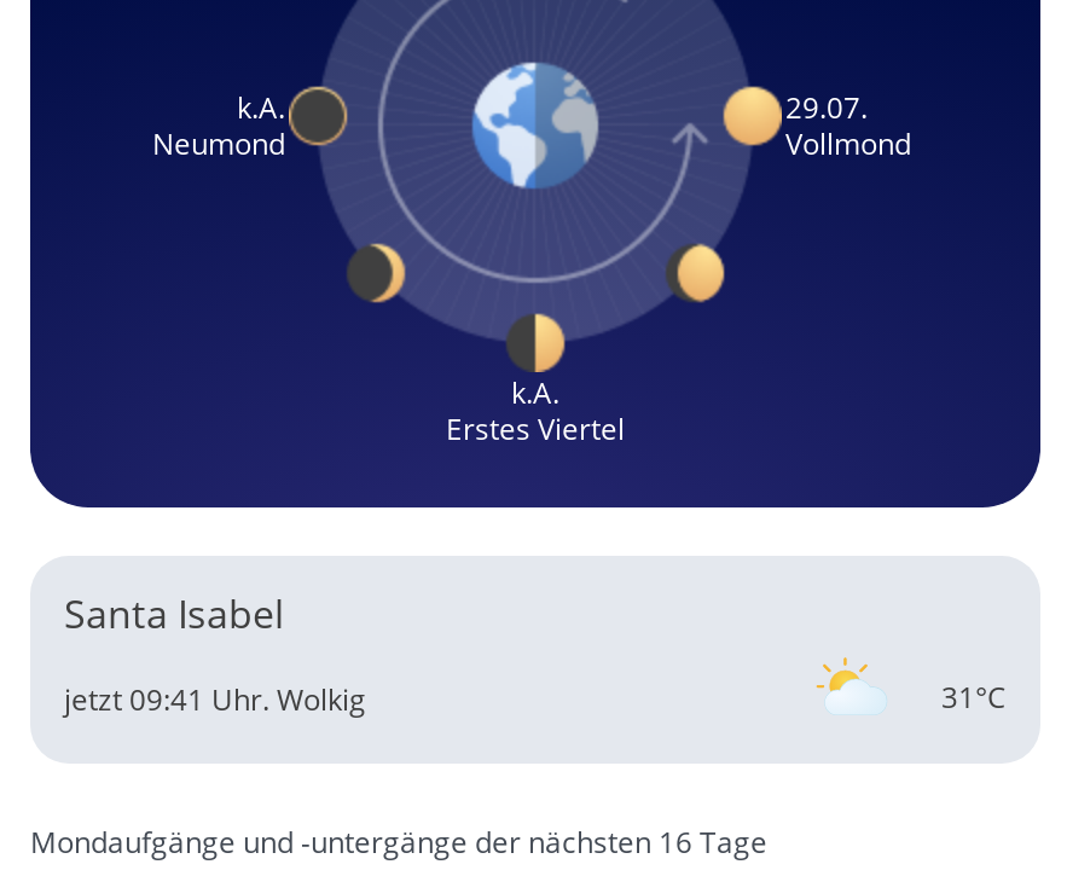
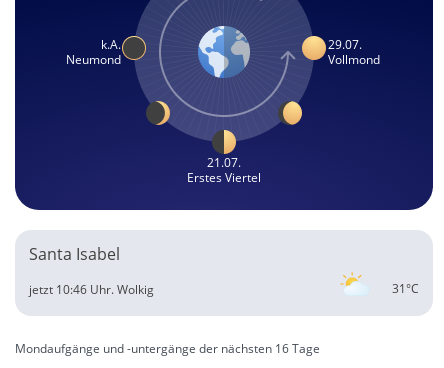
- k.A.
+ 21.07.

- jetzt 09:41 Uhr. Wolkig
+ jetzt 10:46 Uhr. Wolkig
